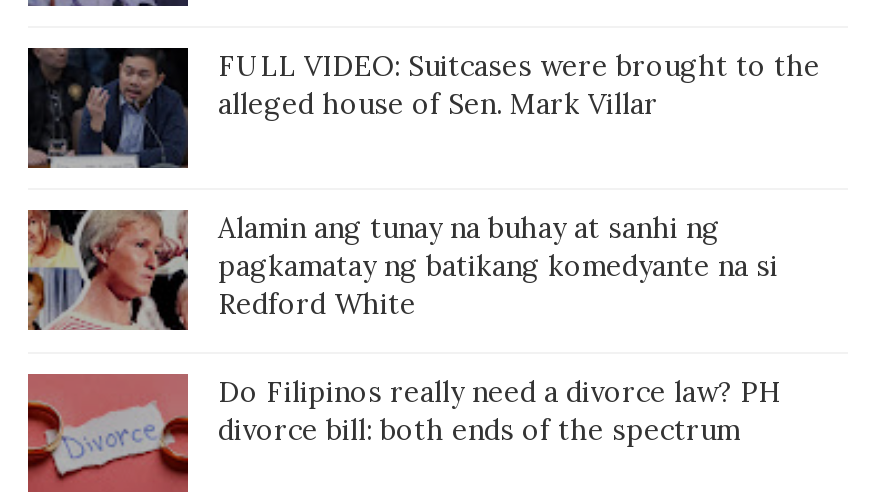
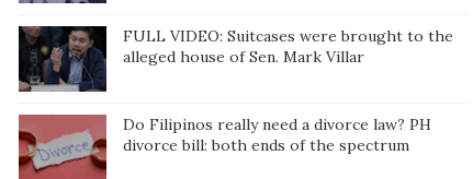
- [image]
- Alamin ang tunay na buhay at sanhi ng
- pagkamatay ng batikang komedyante na si
- Redford White
